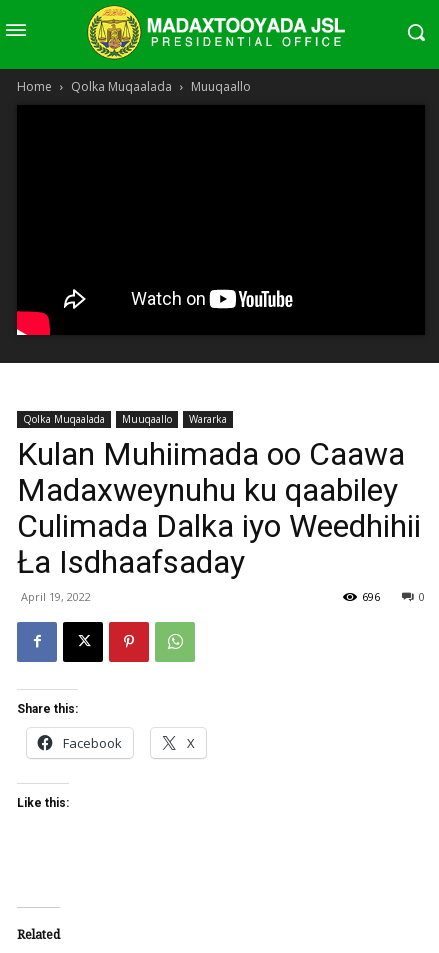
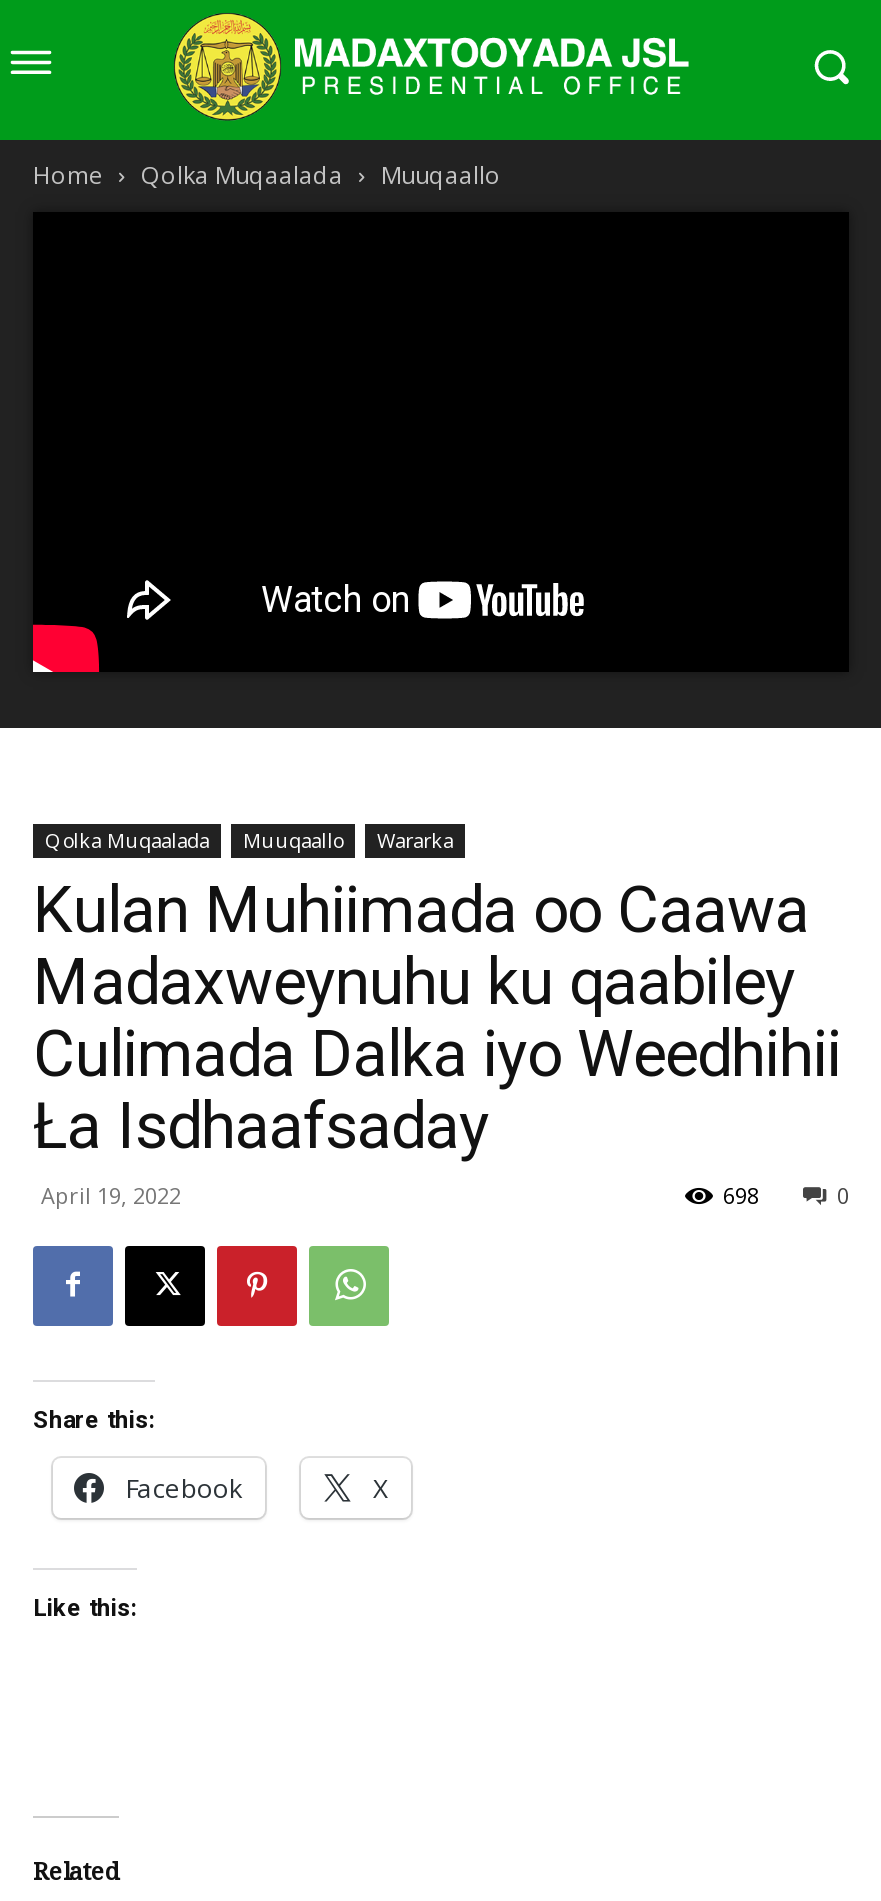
- 696
+ 698
